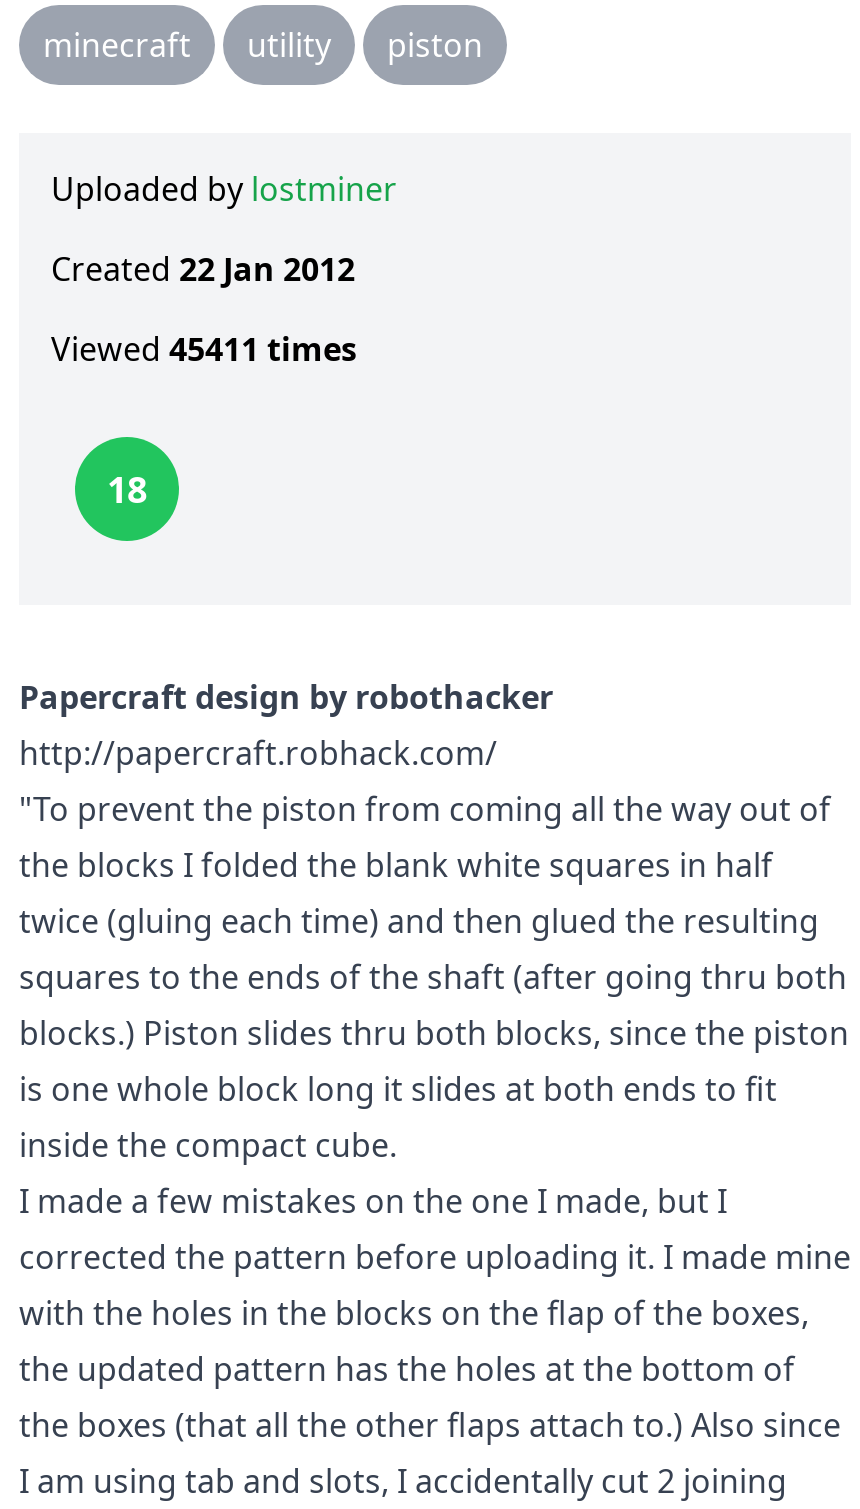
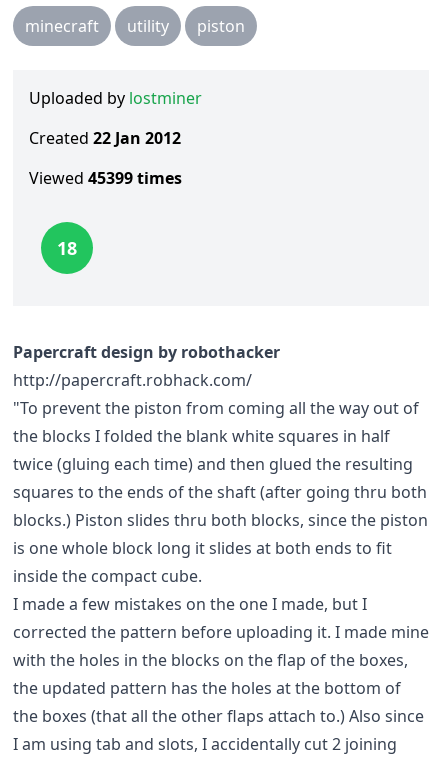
- Viewed 45411 times
+ Viewed 45399 times
